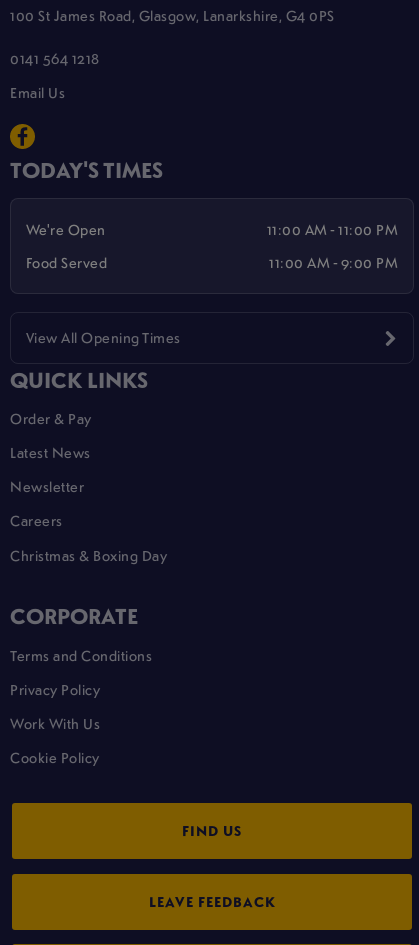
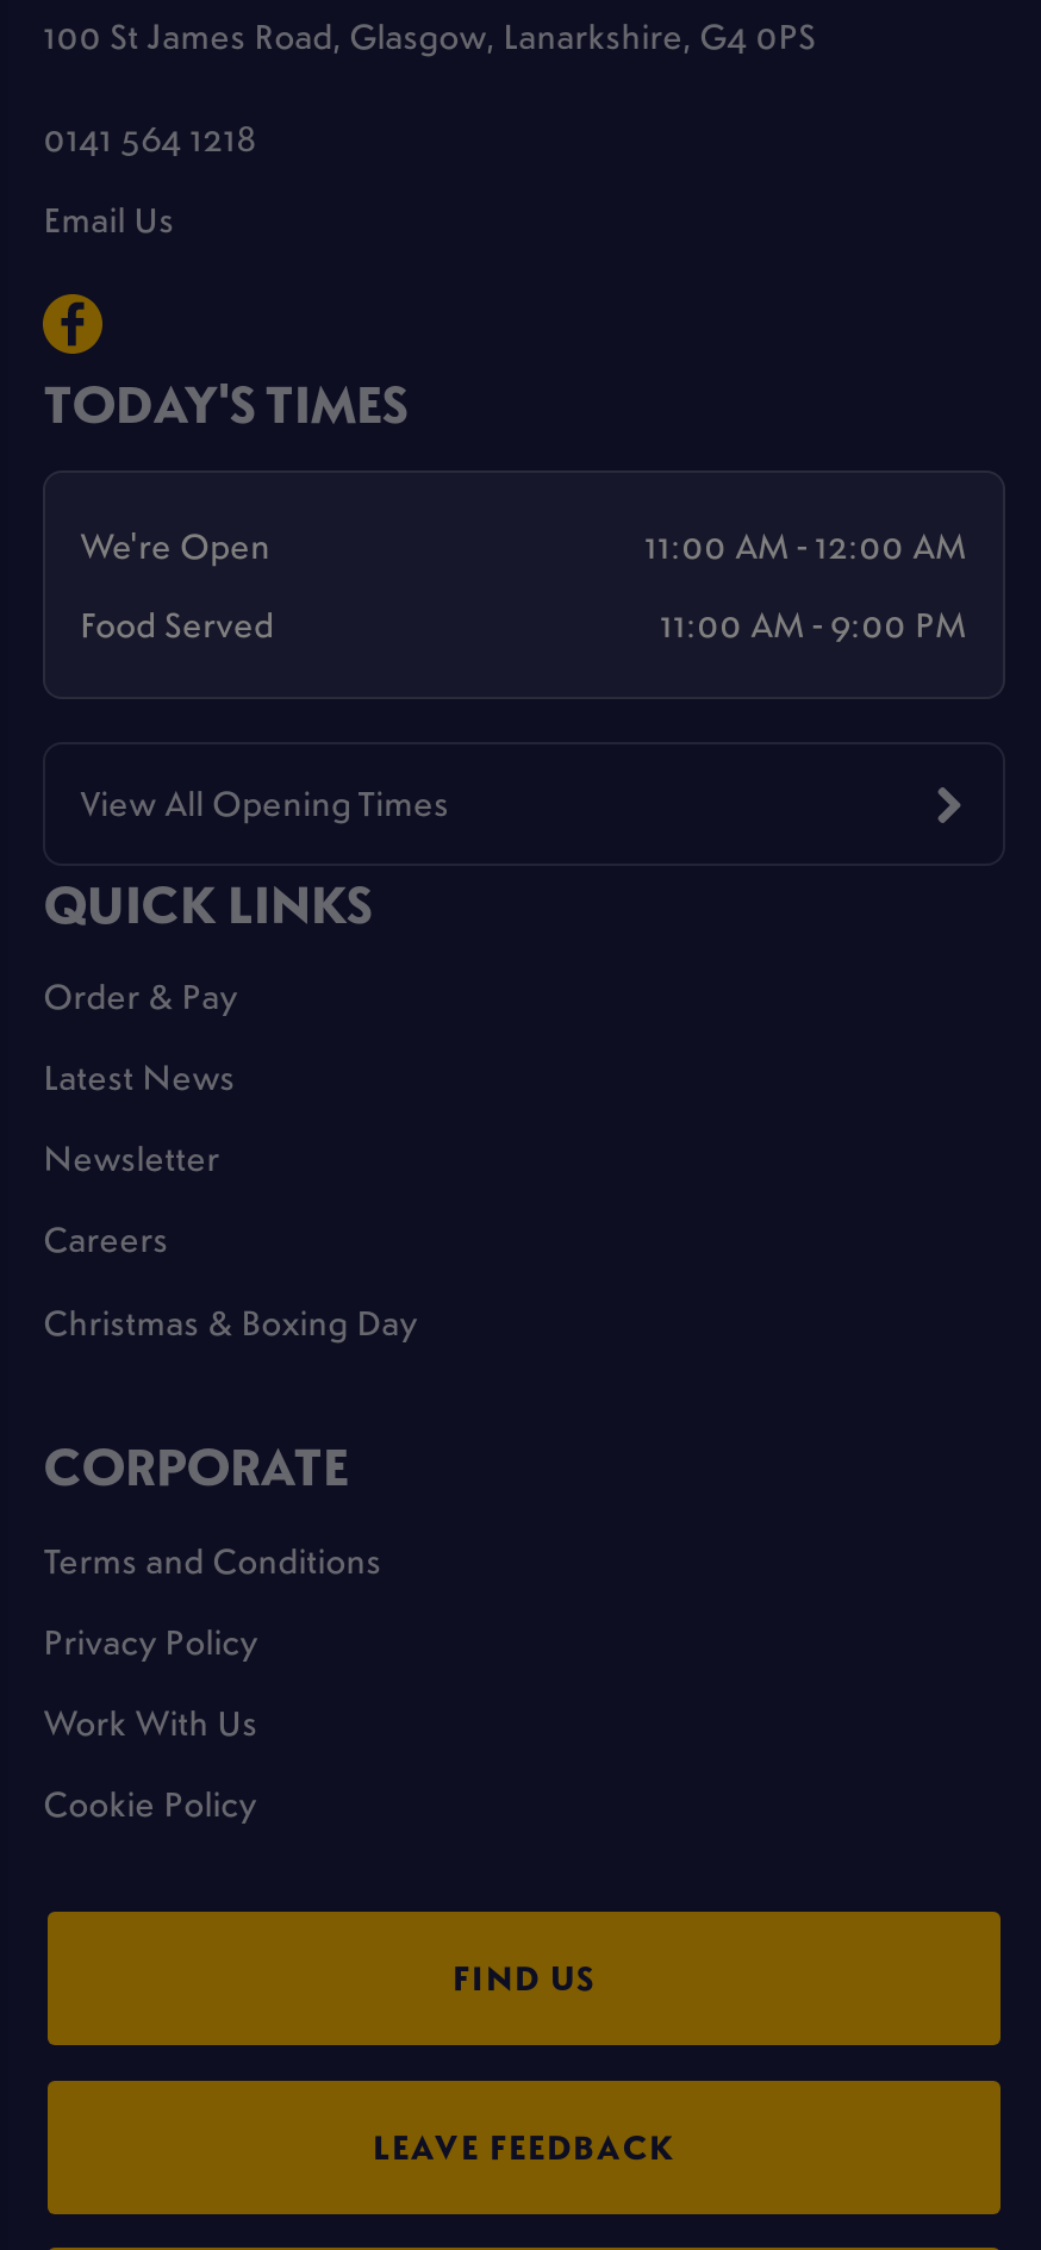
- 11:00 AM - 11:00 PM
+ 11:00 AM - 12:00 AM
